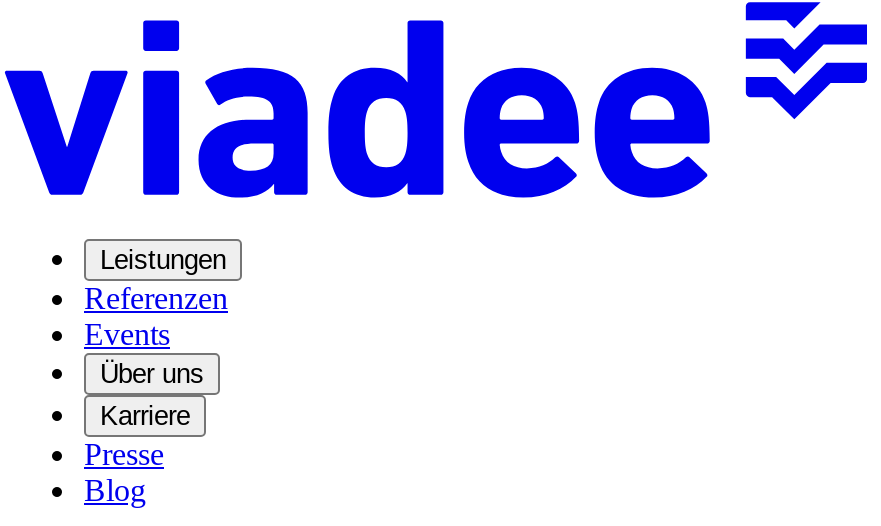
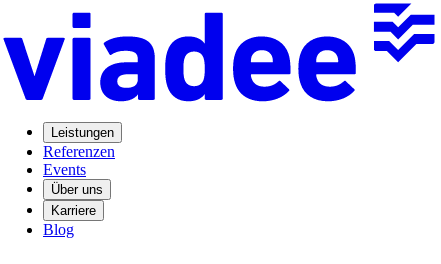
- Presse
